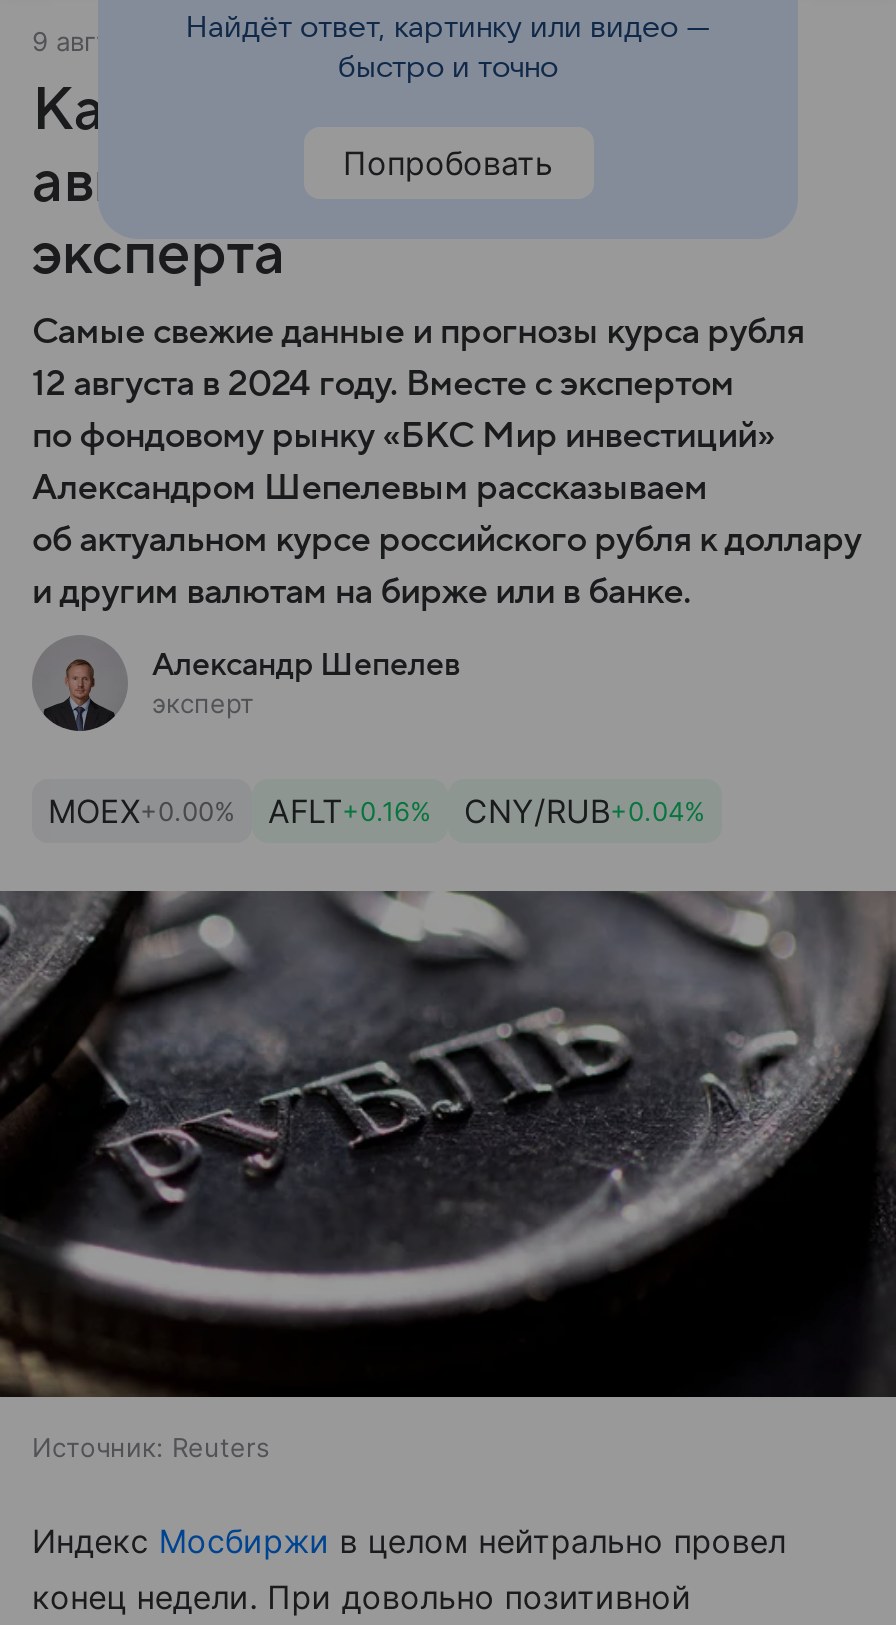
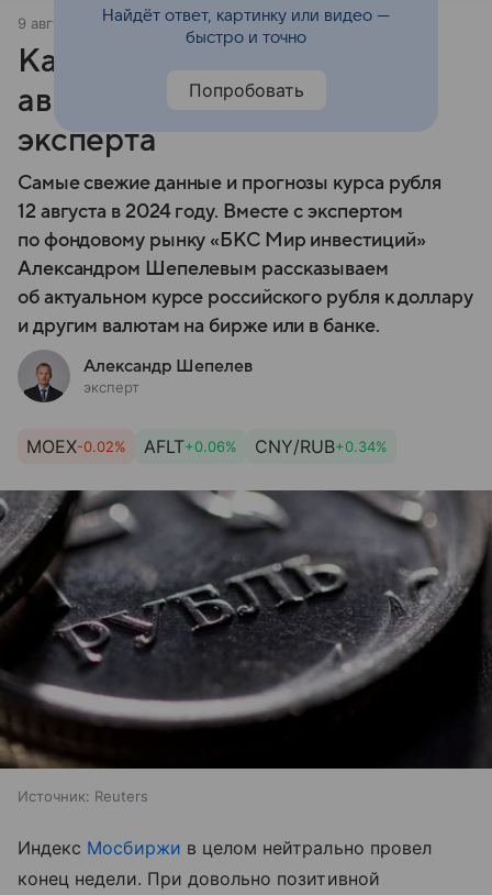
- MOEX+0.00%
+ MOEX-0.02%

- AFLT+0.16%
+ AFLT+0.06%

- CNY/RUB+0.04%
+ CNY/RUB+0.34%
